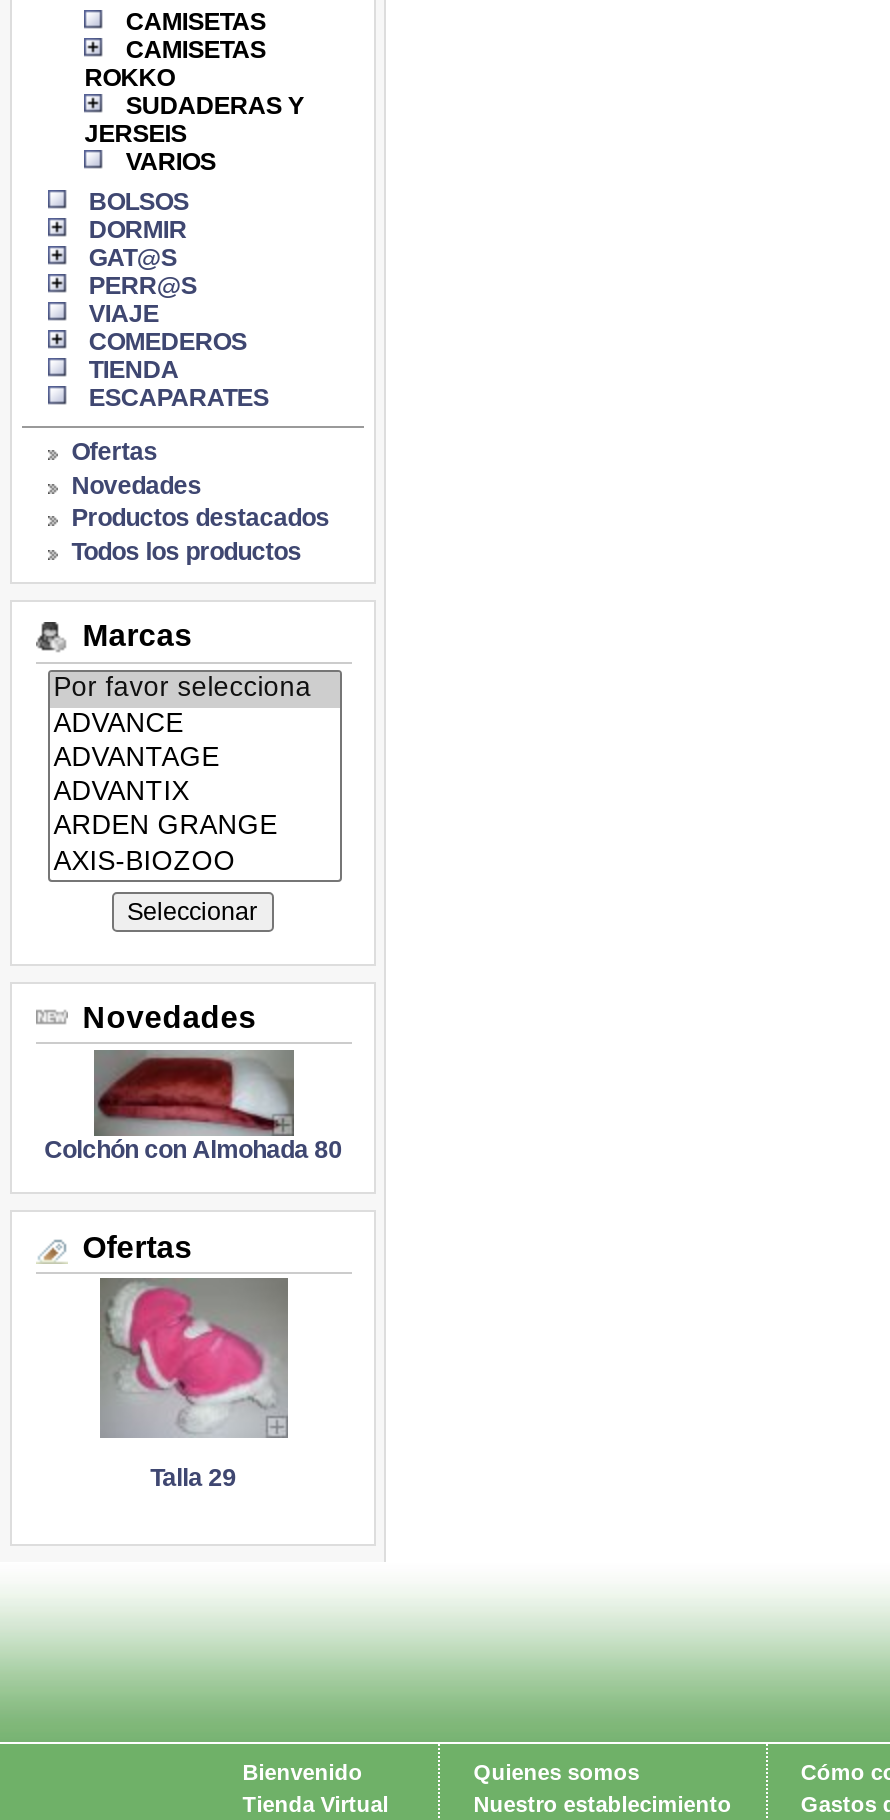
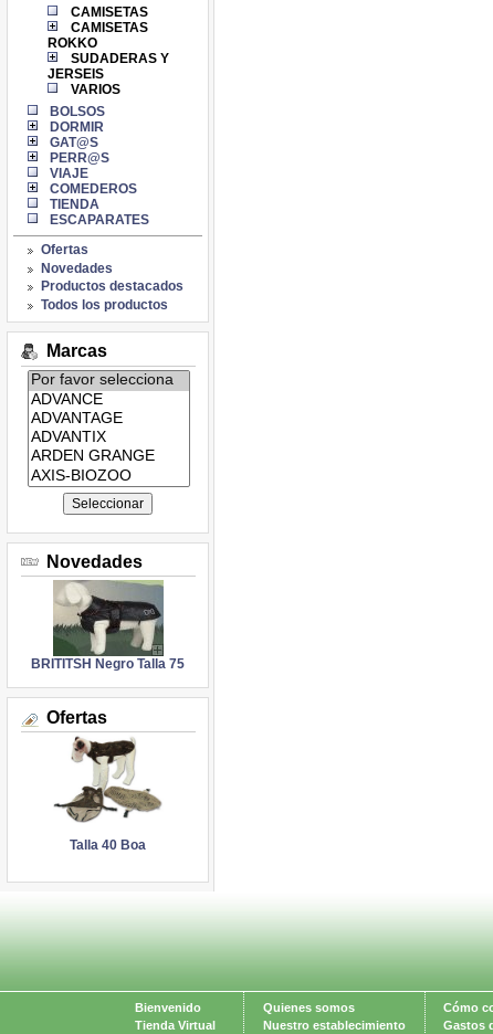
- [image]
- Colchón con Almohada 80
+ [image]
+ BRITITSH Negro Talla 75

- [image]
- Talla 29
+ [image]
+ Talla 40 Boa
